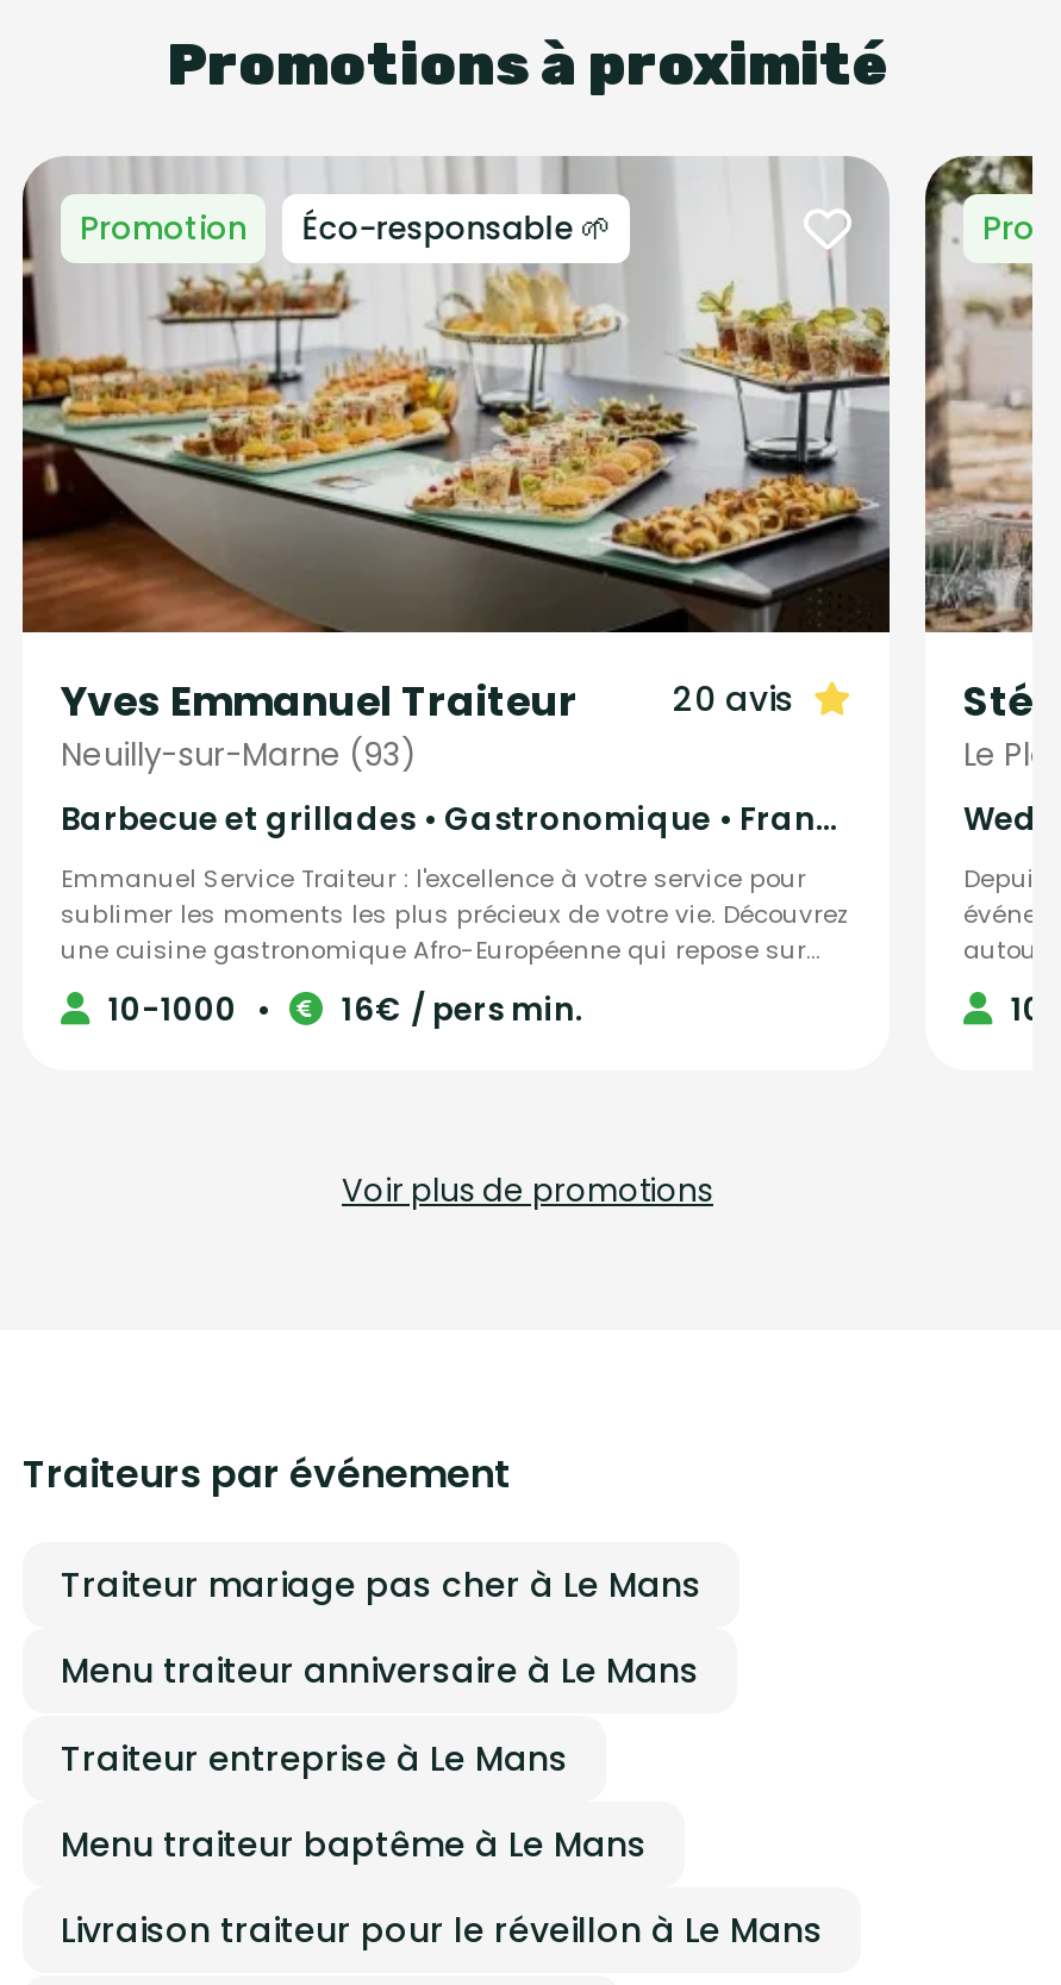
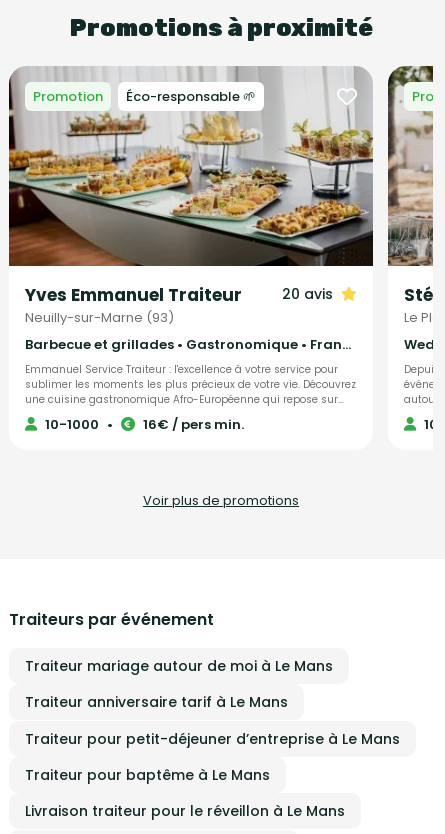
- Traiteur mariage pas cher à Le Mans
+ Traiteur mariage autour de moi à Le Mans

- Menu traiteur anniversaire à Le Mans
+ Traiteur anniversaire tarif à Le Mans

- Traiteur entreprise à Le Mans
+ Traiteur pour petit-déjeuner d’entreprise à Le Mans

- Menu traiteur baptême à Le Mans
+ Traiteur pour baptême à Le Mans
